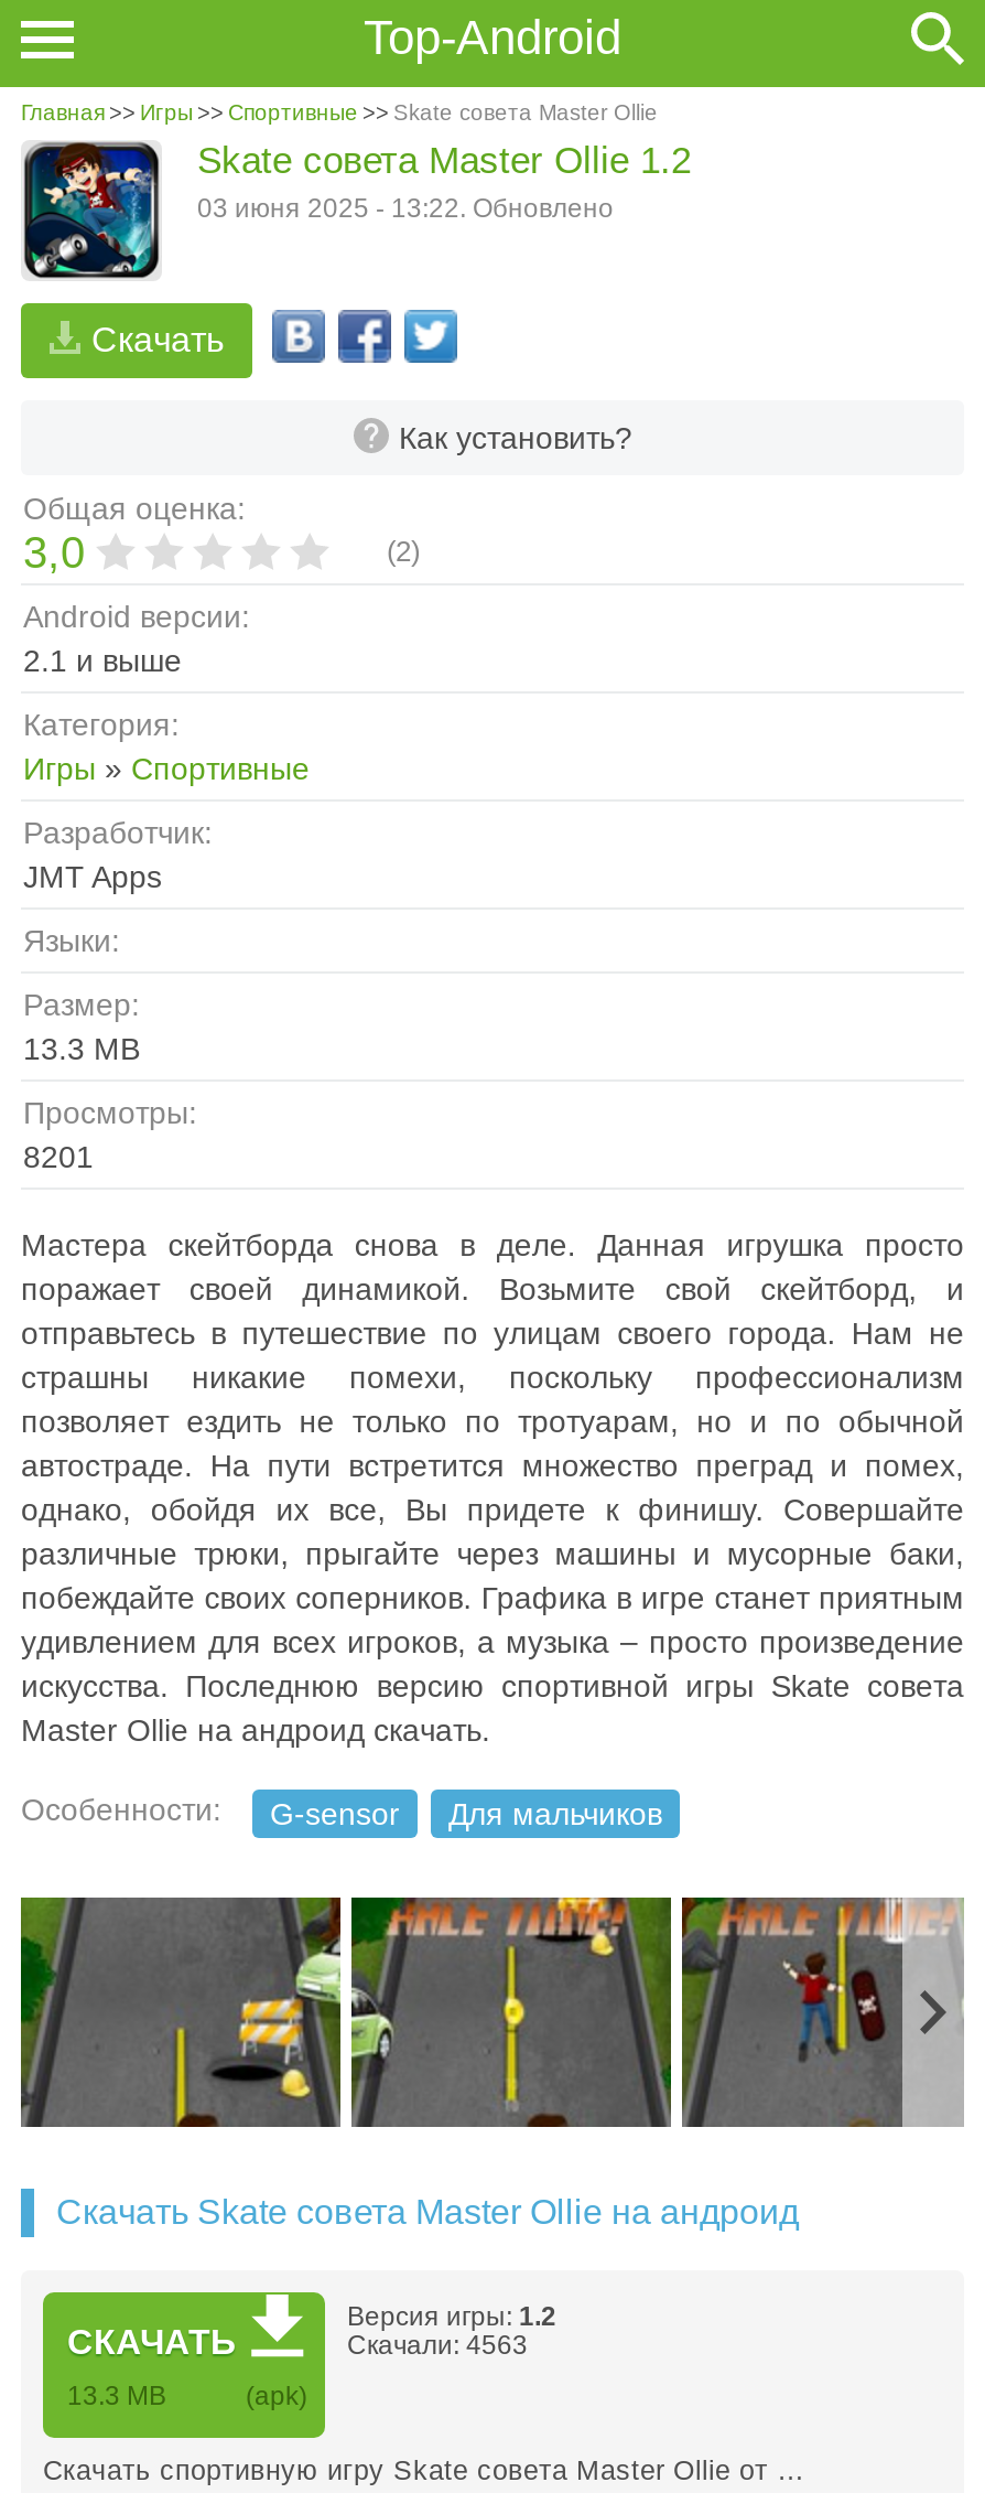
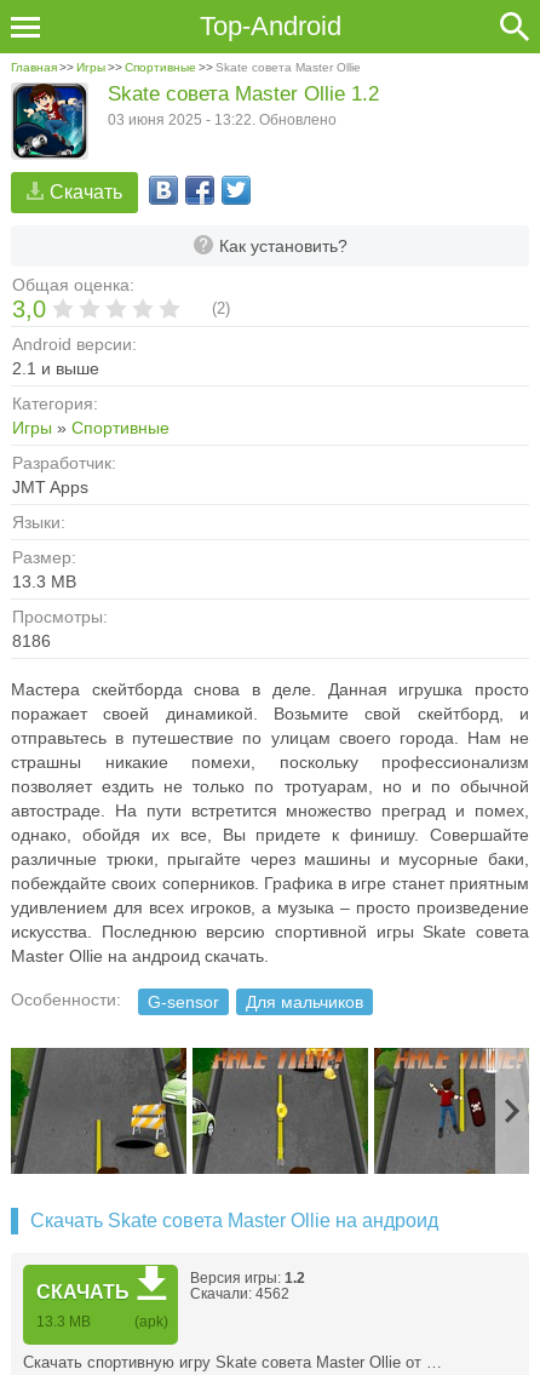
- 8201
+ 8186

- Скачали: 4563
+ Скачали: 4562
